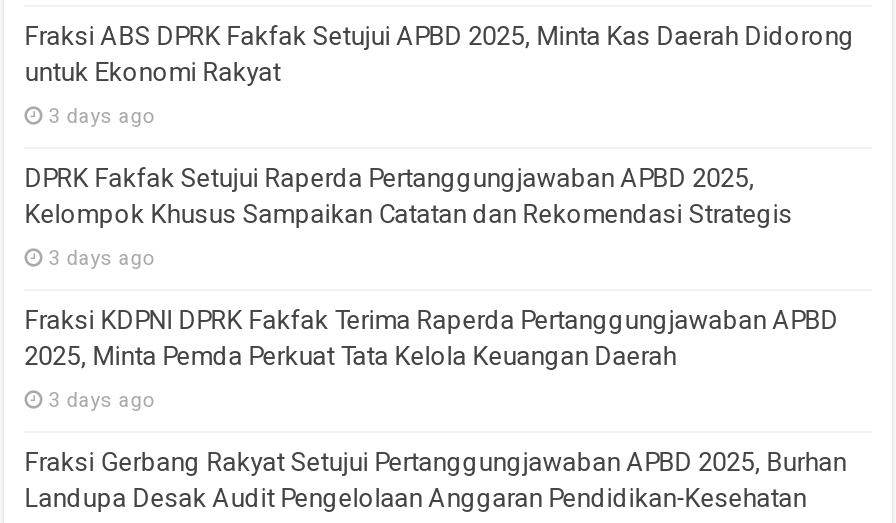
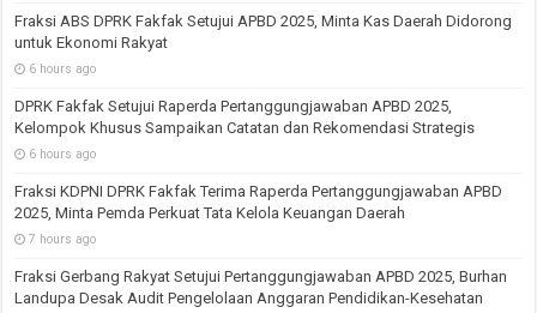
- 3 days ago
+ 6 hours ago

- 3 days ago
+ 6 hours ago

- 3 days ago
+ 7 hours ago
